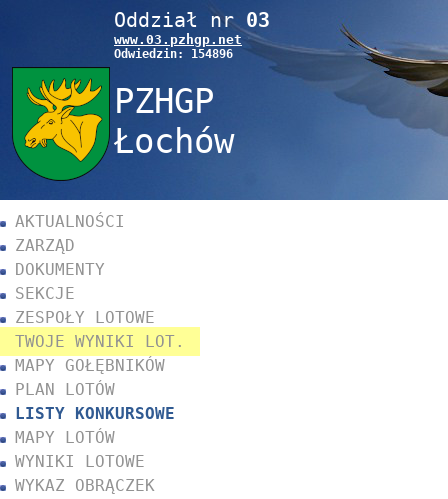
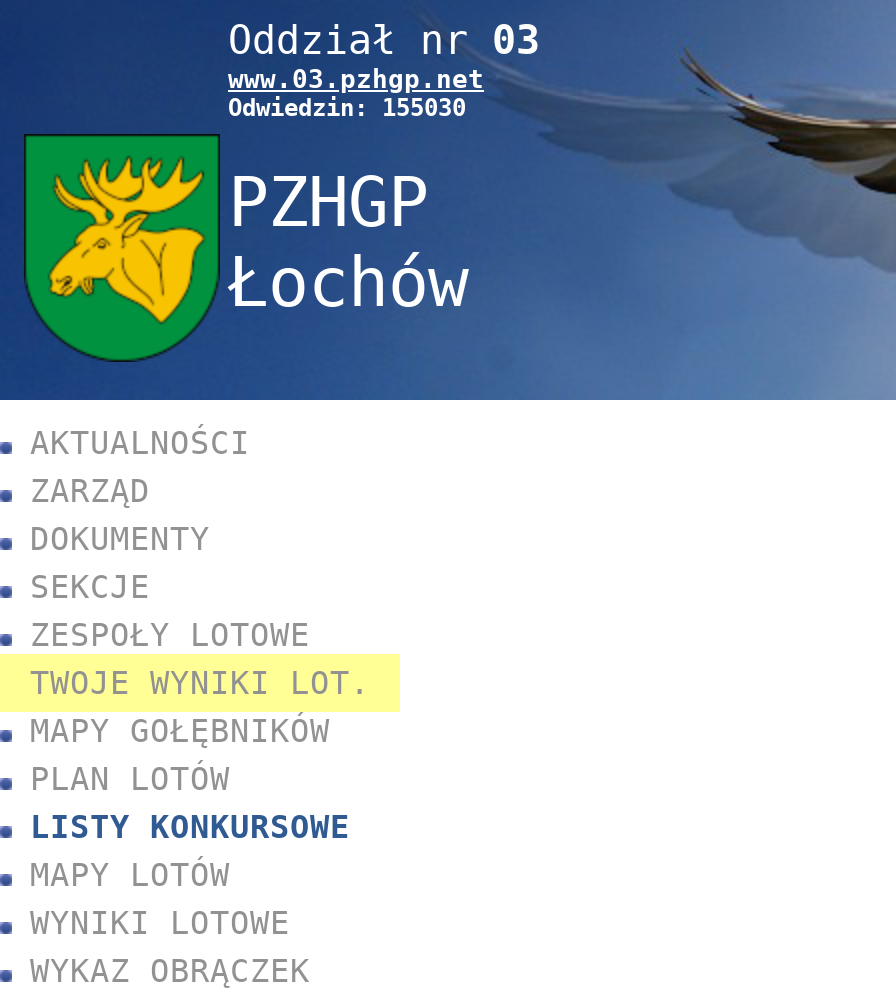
- Odwiedzin: 154896
+ Odwiedzin: 155030
